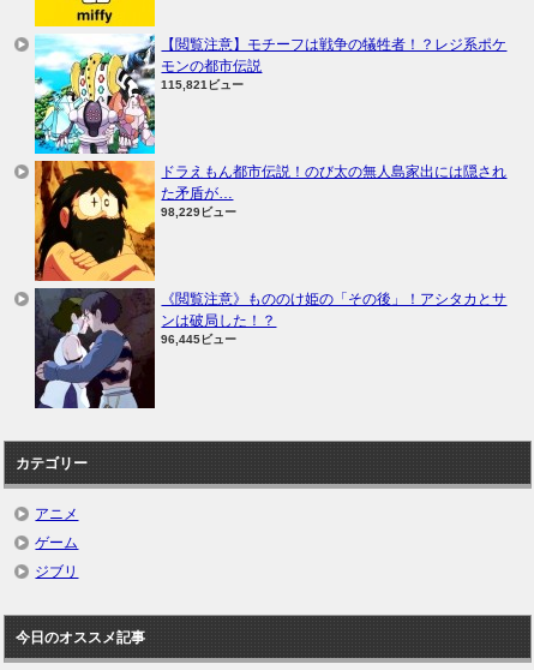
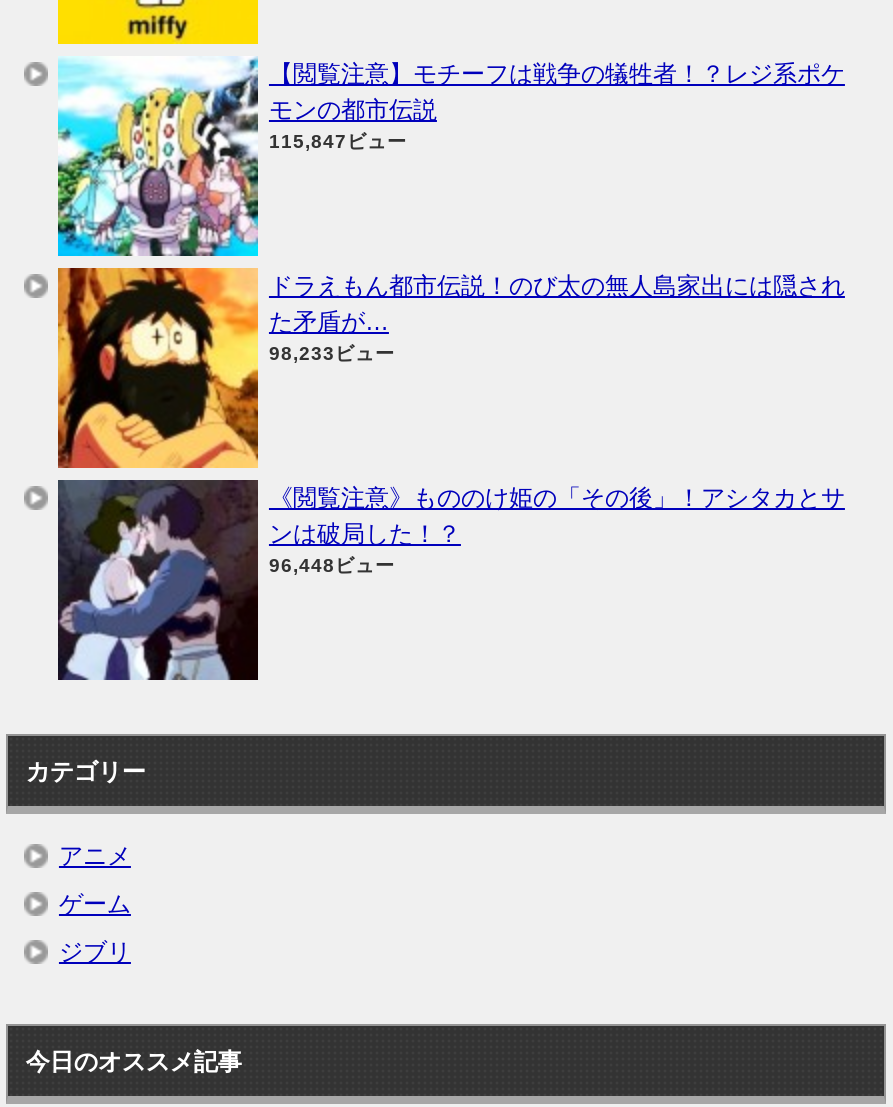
- 115,821ビュー
+ 115,847ビュー

- 98,229ビュー
+ 98,233ビュー

- 96,445ビュー
+ 96,448ビュー
